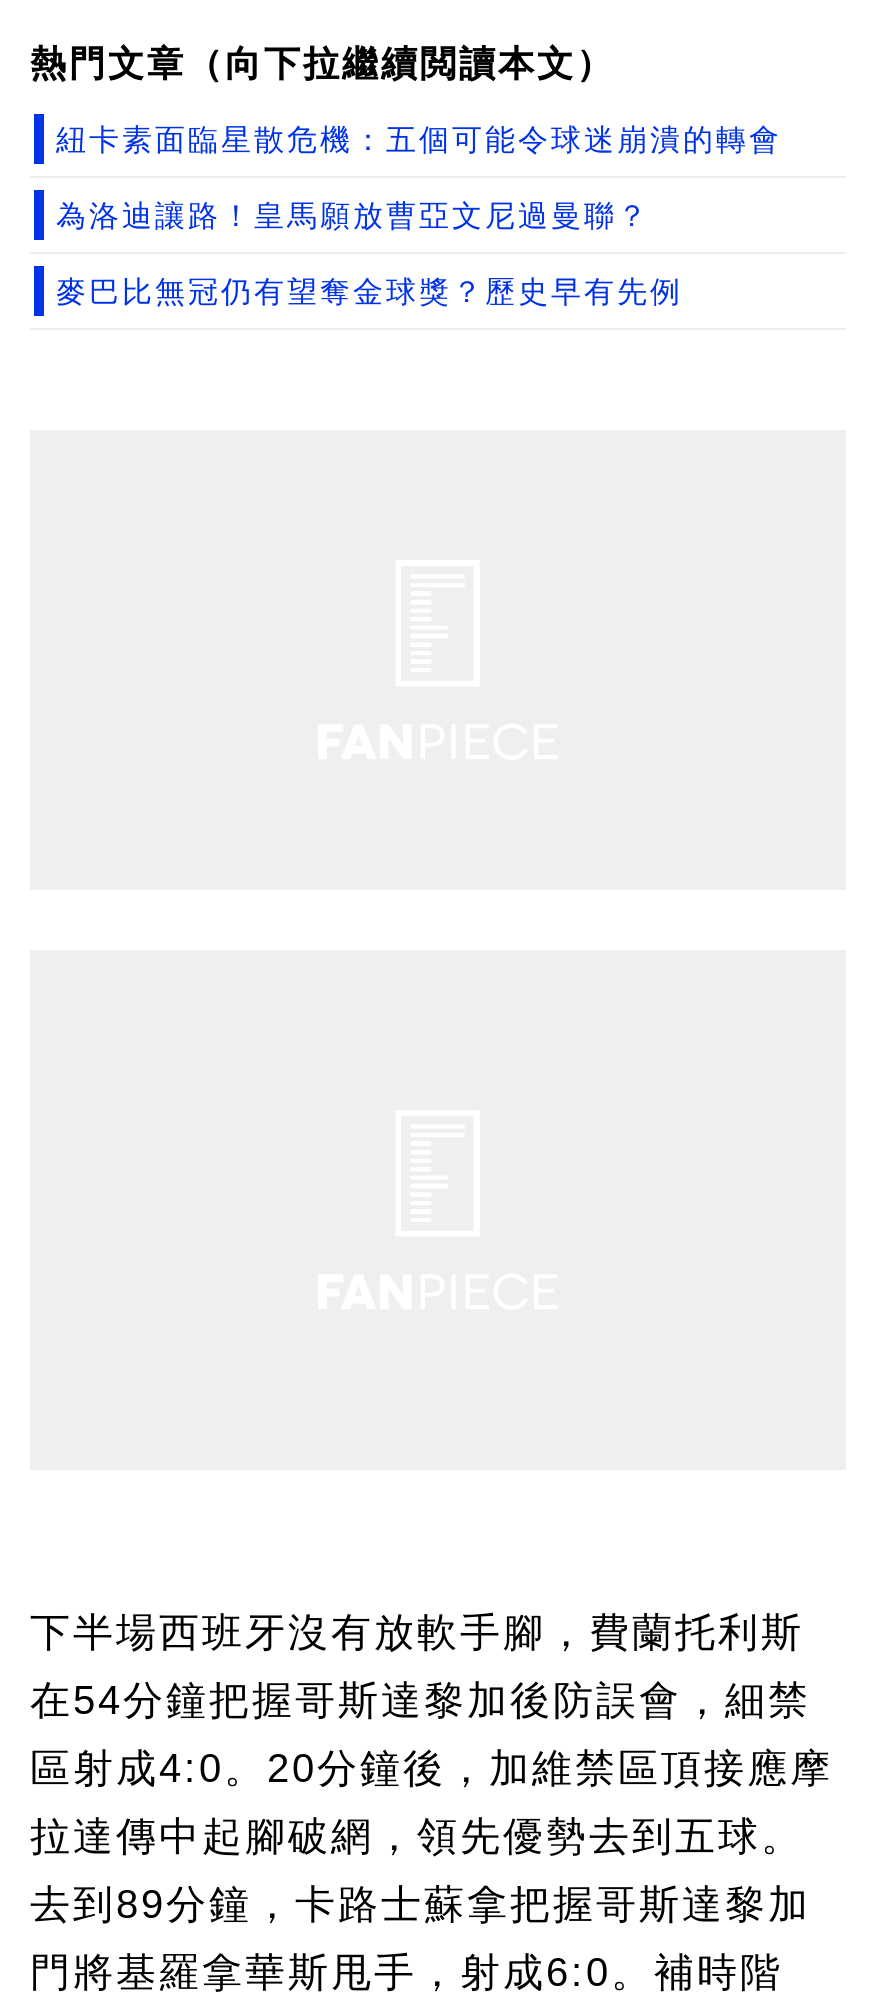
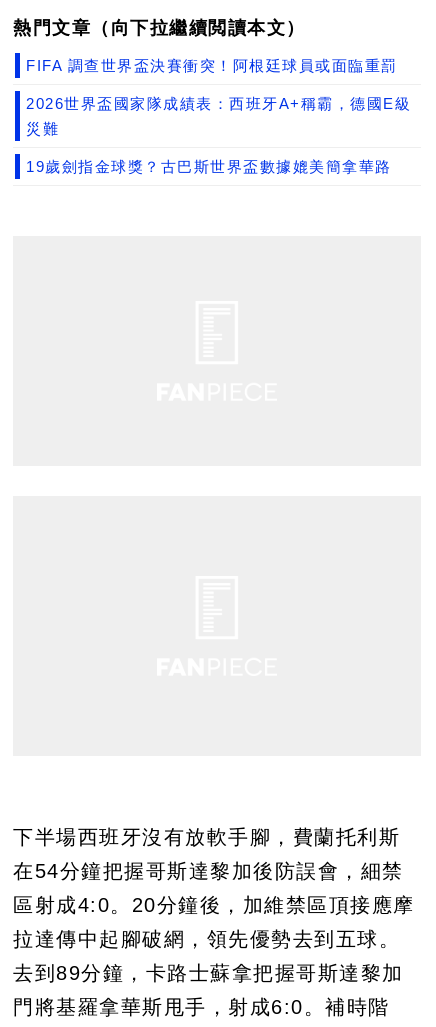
- 紐卡素面臨星散危機：五個可能令球迷崩潰的轉會
- 為洛迪讓路！皇馬願放曹亞文尼過曼聯？
- 麥巴比無冠仍有望奪金球獎？歷史早有先例
+ FIFA 調查世界盃決賽衝突！阿根廷球員或面臨重罰
+ 2026世界盃國家隊成績表：西班牙A+稱霸，德國E級
+ 災難
+ 19歲劍指金球獎？古巴斯世界盃數據媲美簡拿華路
